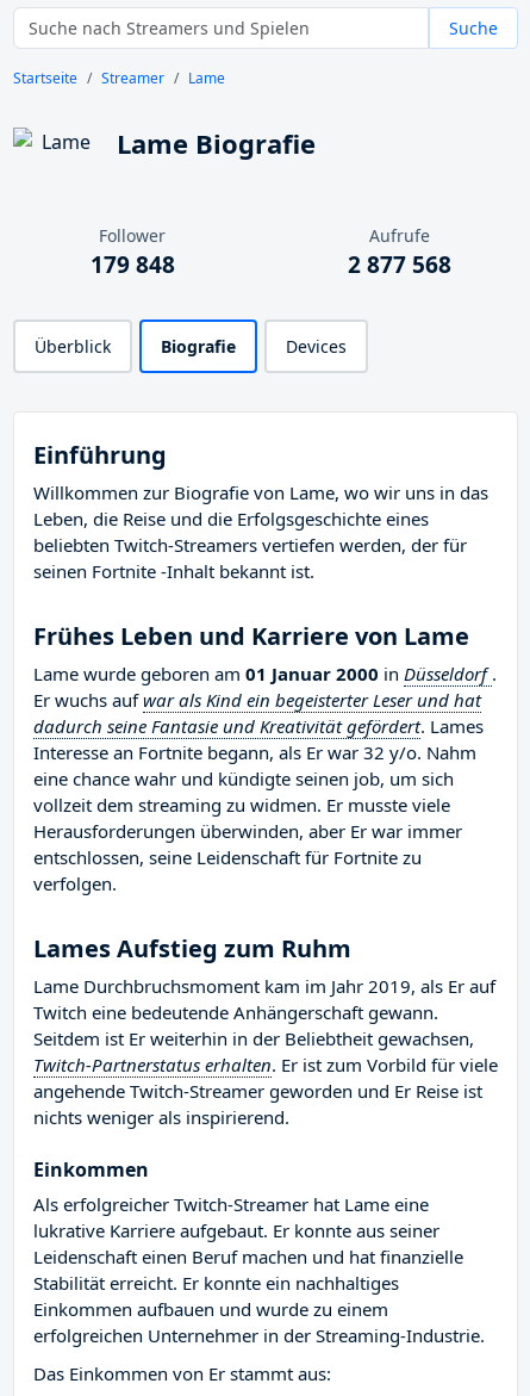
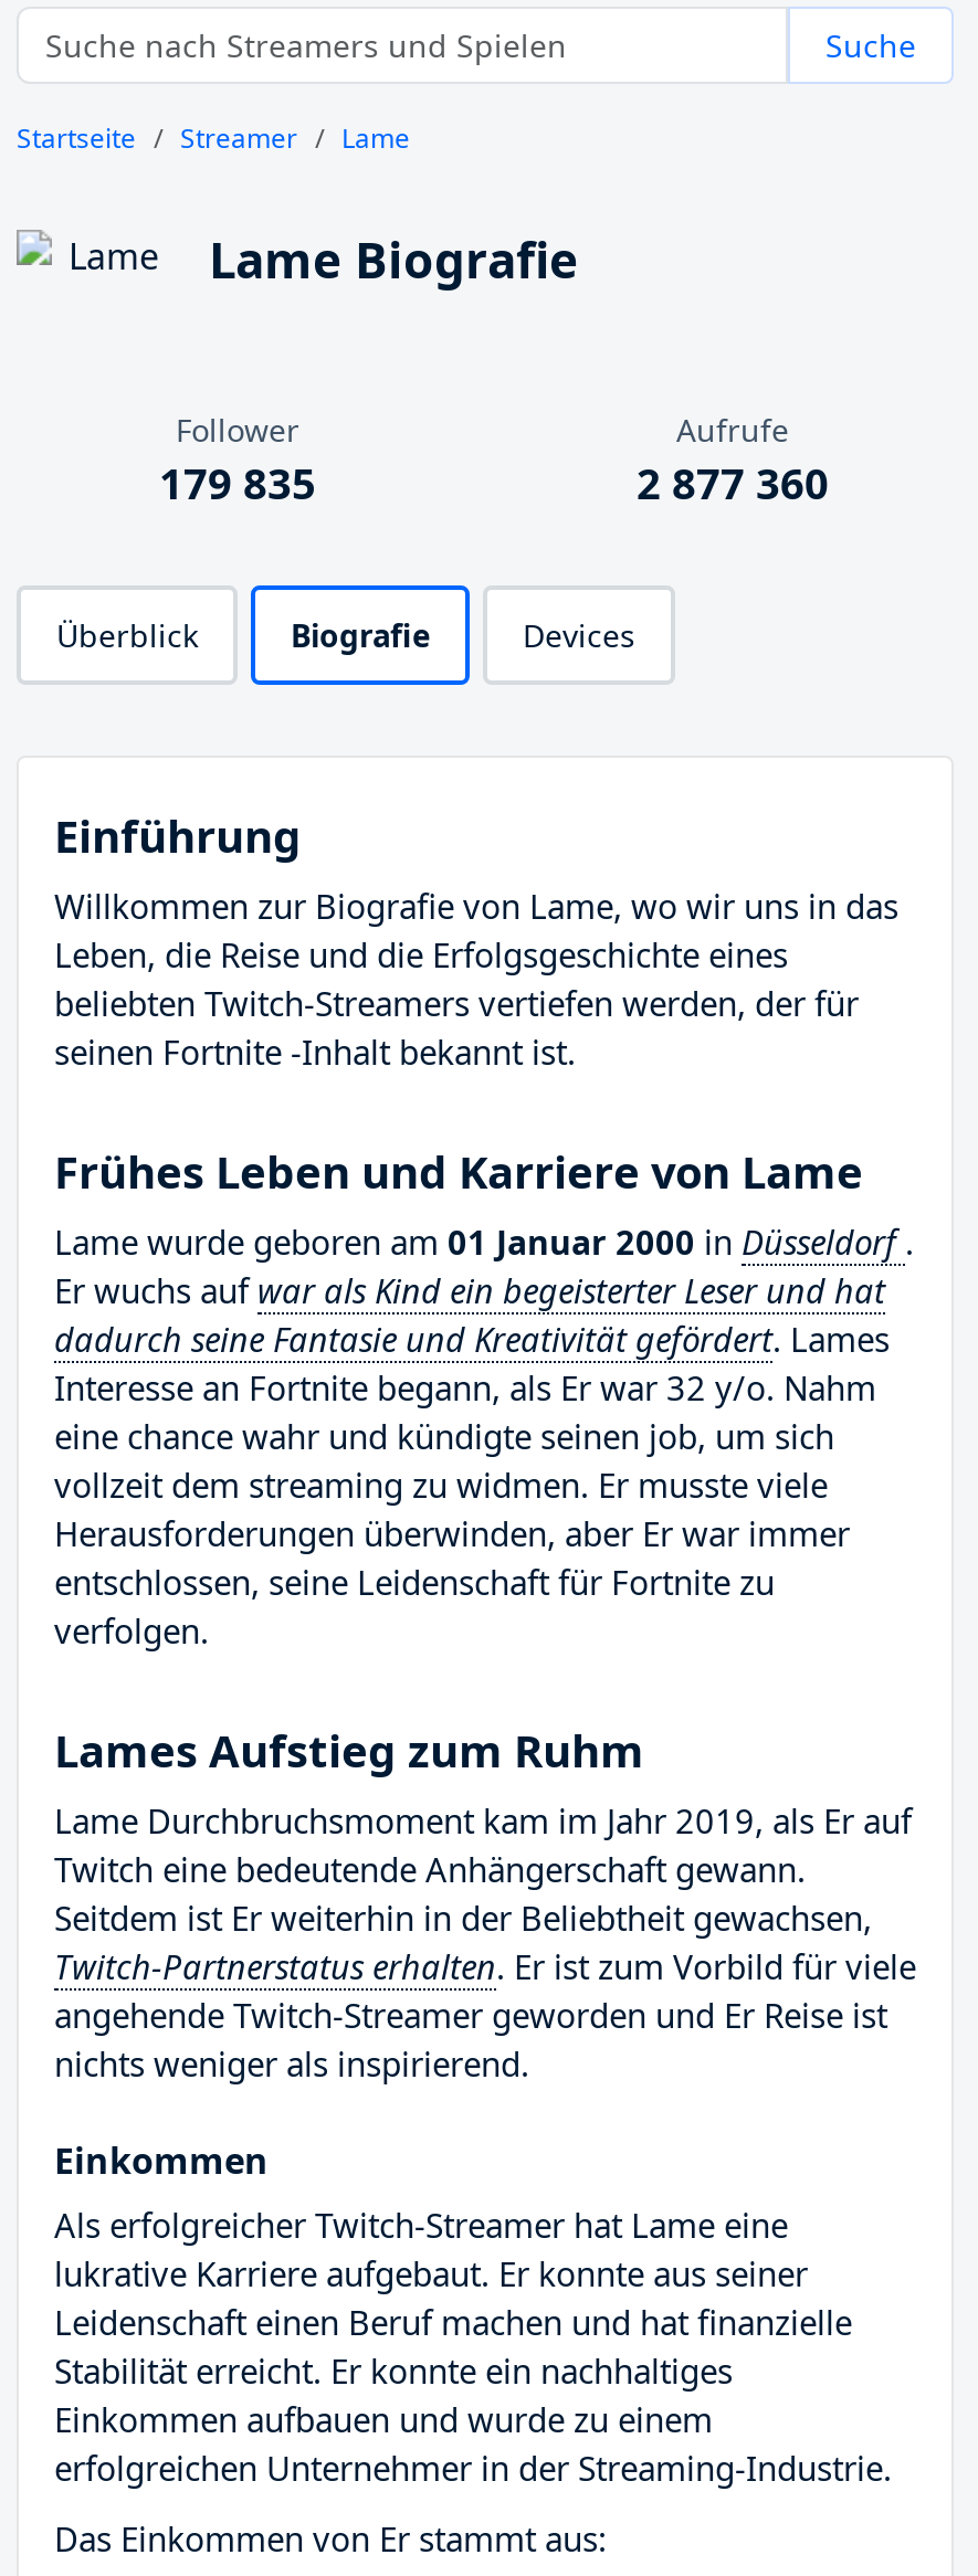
- 179 848
+ 179 835

- 2 877 568
+ 2 877 360
